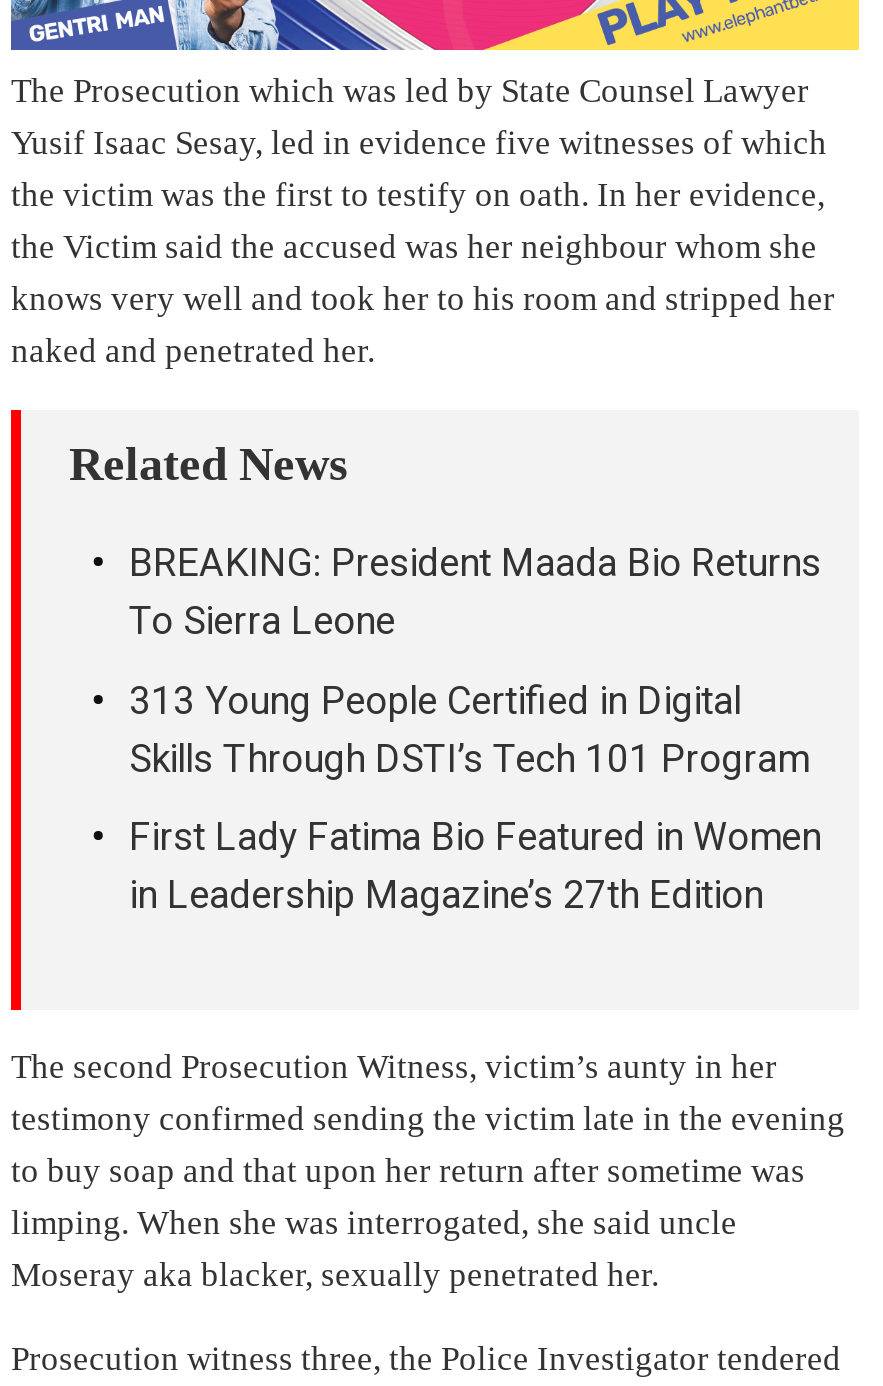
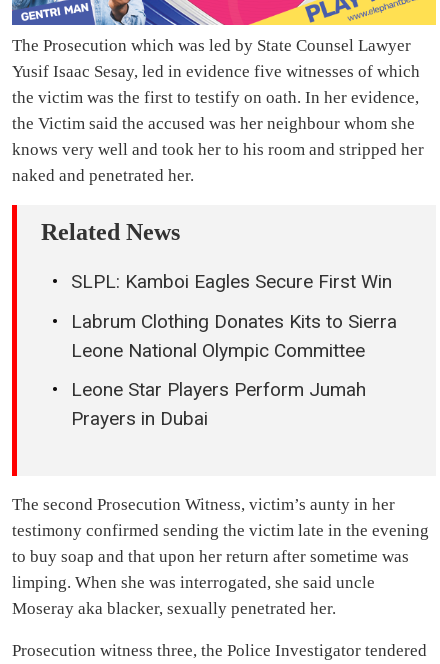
- BREAKING: President Maada Bio Returns
- To Sierra Leone
+ SLPL: Kamboi Eagles Secure First Win

- 313 Young People Certified in Digital
- Skills Through DSTI’s Tech 101 Program
+ Labrum Clothing Donates Kits to Sierra
+ Leone National Olympic Committee

- First Lady Fatima Bio Featured in Women
- in Leadership Magazine’s 27th Edition
+ Leone Star Players Perform Jumah
+ Prayers in Dubai
